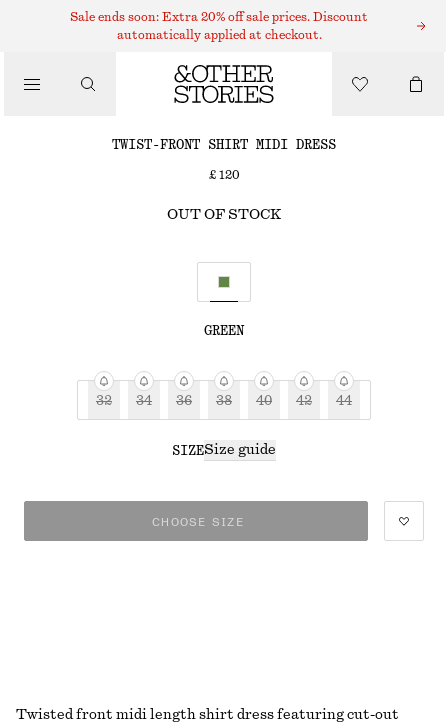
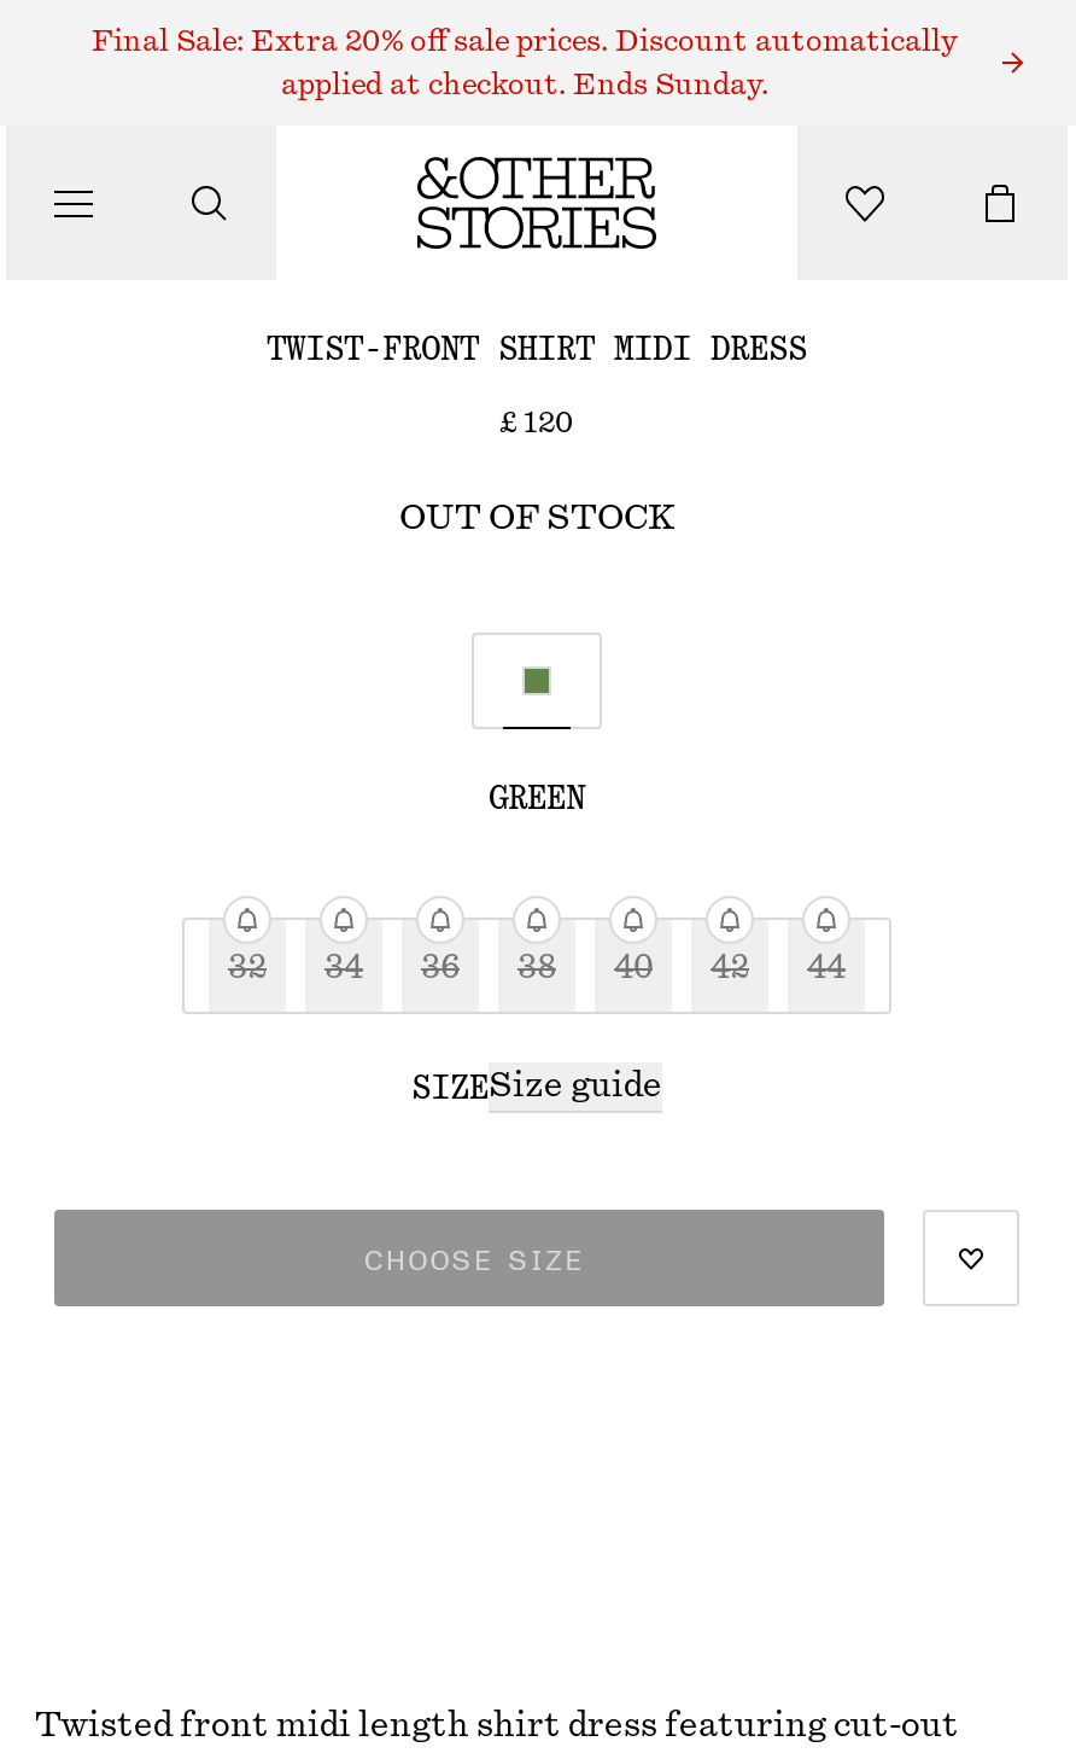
- Sale ends soon: Extra 20% off sale prices. Discount
+ Final Sale: Extra 20% off sale prices. Discount automatically

- automatically applied at checkout.
+ applied at checkout. Ends Sunday.
